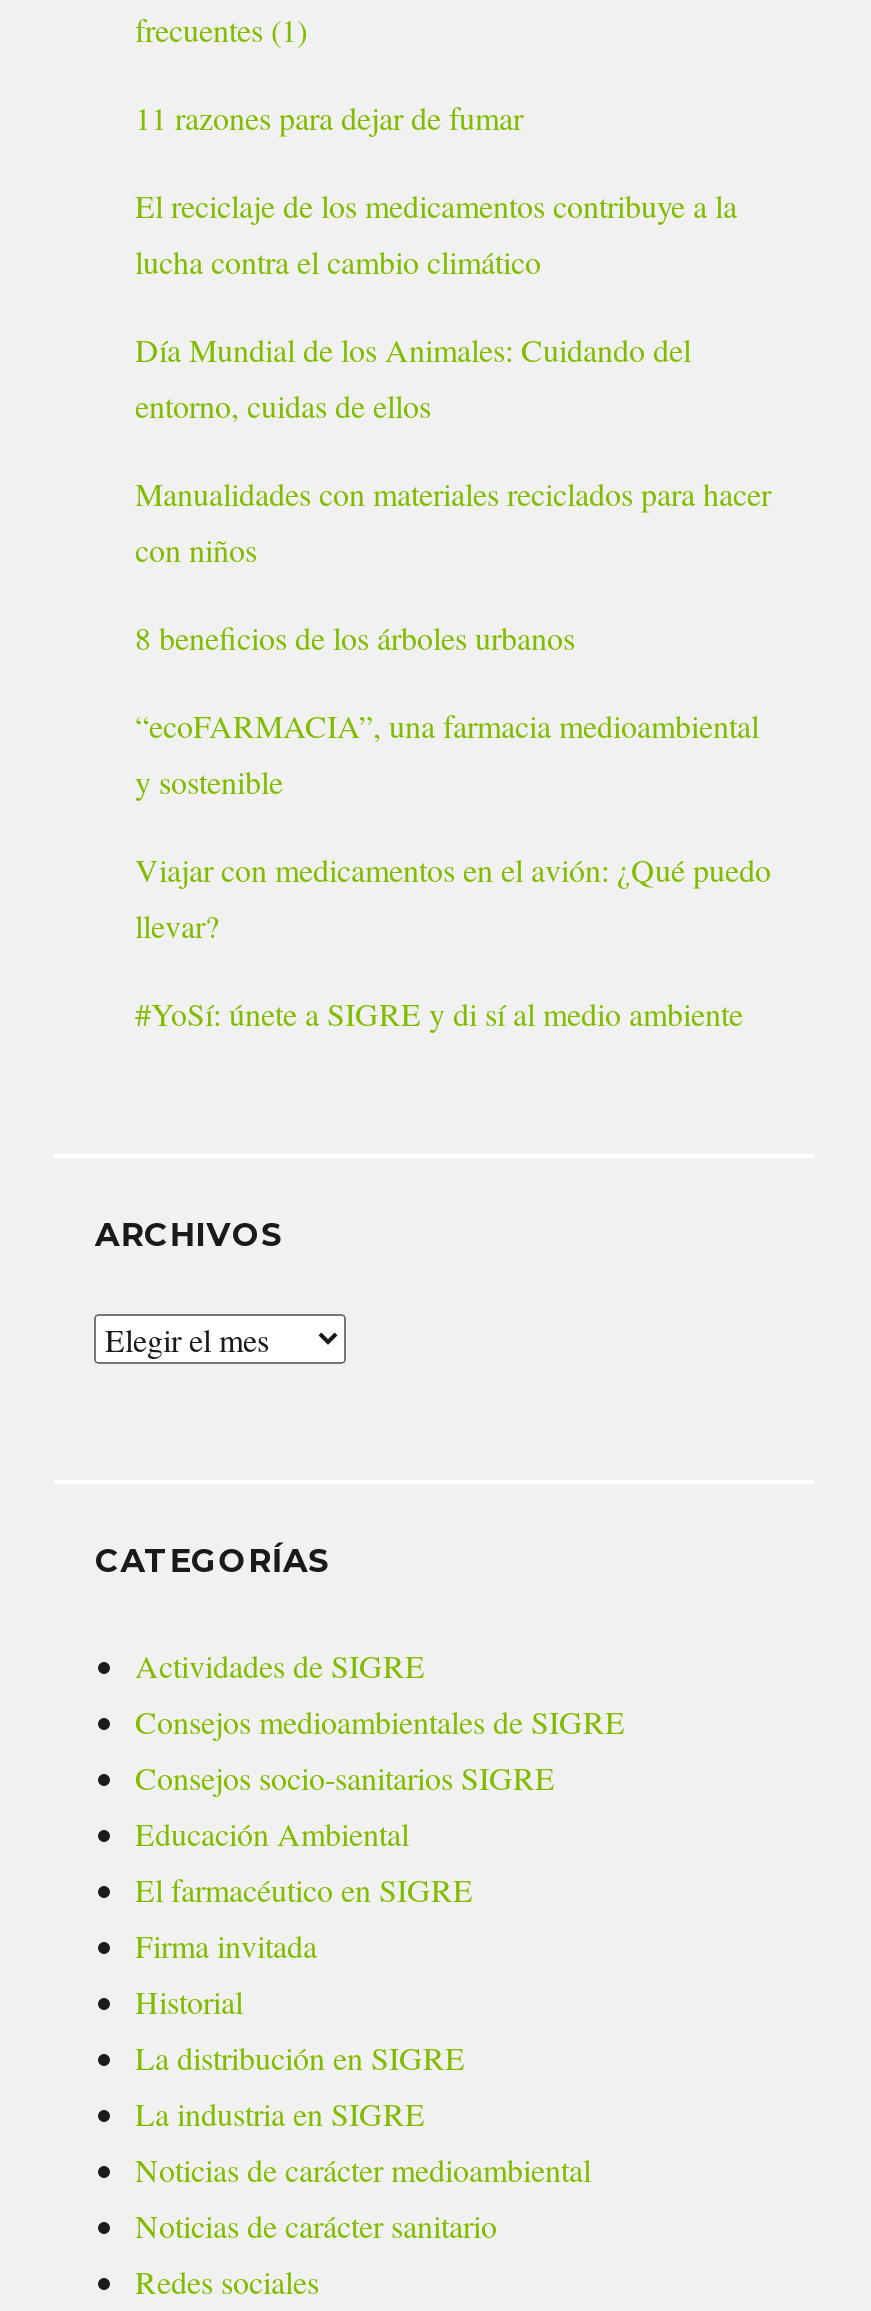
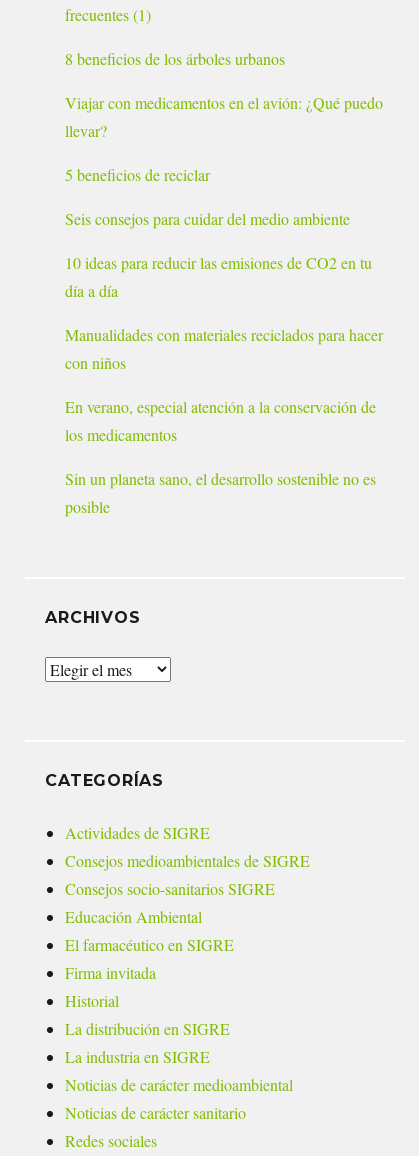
- 11 razones para dejar de fumar
- El reciclaje de los medicamentos contribuye a la
- lucha contra el cambio climático
- Día Mundial de los Animales: Cuidando del
- entorno, cuidas de ellos

moved down: Manualidades con materiales reciclados para hacer | con niños

moved up: 8 beneficios de los árboles urbanos

- “ecoFARMACIA”, una farmacia medioambiental
- y sostenible

moved up: Viajar con medicamentos en el avión: ¿Qué puedo | llevar?

- #YoSí: únete a SIGRE y di sí al medio ambiente
+ 5 beneficios de reciclar
+ Seis consejos para cuidar del medio ambiente
+ 10 ideas para reducir las emisiones de CO2 en tu
+ día a día
+ En verano, especial atención a la conservación de
+ los medicamentos
+ Sin un planeta sano, el desarrollo sostenible no es
+ posible
